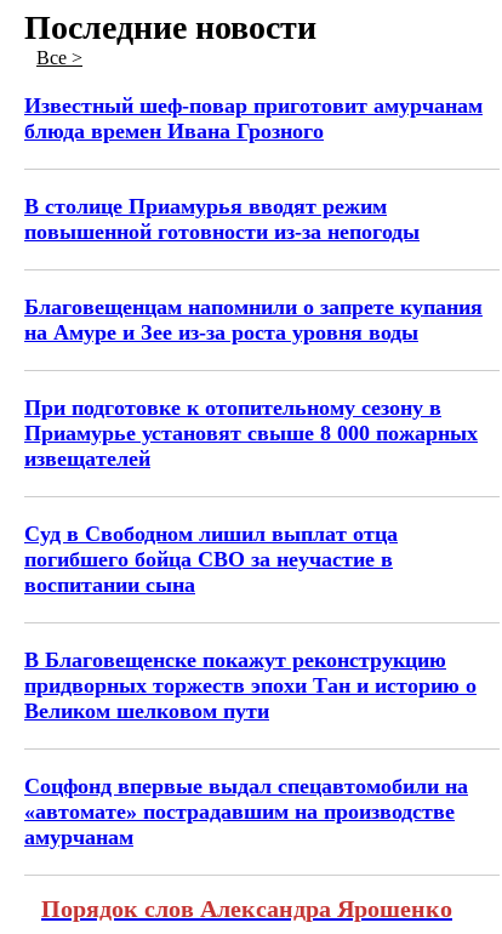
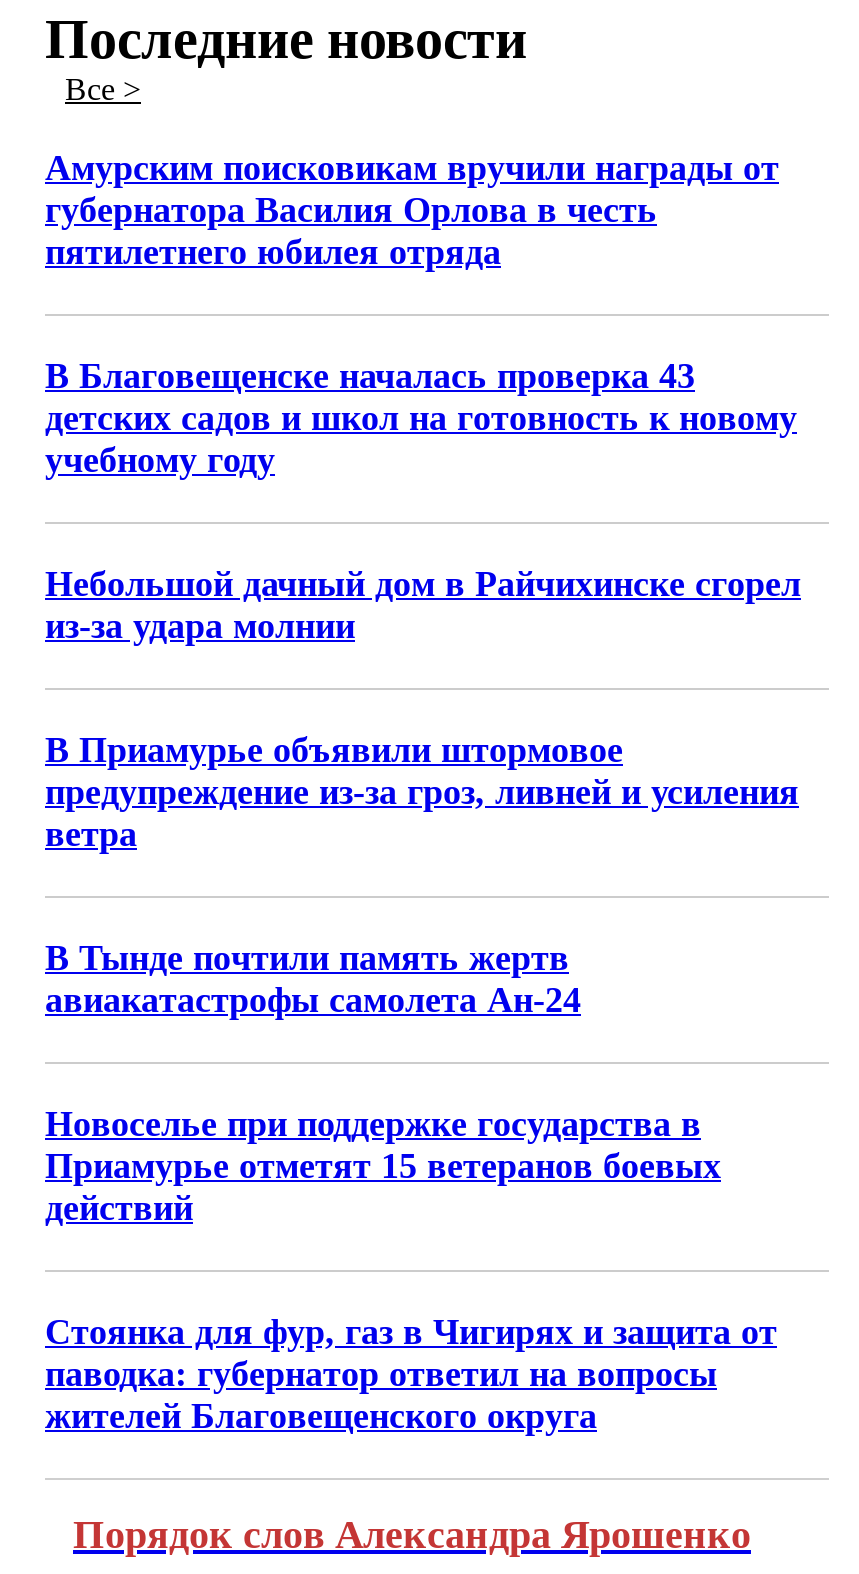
- Известный шеф-повар приготовит амурчанам
- блюда времен Ивана Грозного
+ Амурским поисковикам вручили награды от
+ губернатора Василия Орлова в честь
+ пятилетнего юбилея отряда

- В столице Приамурья вводят режим
- повышенной готовности из-за непогоды
+ В Благовещенске началась проверка 43
+ детских садов и школ на готовность к новому
+ учебному году

- Благовещенцам напомнили о запрете купания
- на Амуре и Зее из-за роста уровня воды
+ Небольшой дачный дом в Райчихинске сгорел
+ из-за удара молнии

- При подготовке к отопительному сезону в
- Приамурье установят свыше 8 000 пожарных
- извещателей
+ В Приамурье объявили штормовое
+ предупреждение из-за гроз, ливней и усиления
+ ветра

- Суд в Свободном лишил выплат отца
- погибшего бойца СВО за неучастие в
- воспитании сына
+ В Тынде почтили память жертв
+ авиакатастрофы самолета Ан-24

- В Благовещенске покажут реконструкцию
- придворных торжеств эпохи Тан и историю о
- Великом шелковом пути
+ Новоселье при поддержке государства в
+ Приамурье отметят 15 ветеранов боевых
+ действий

- Соцфонд впервые выдал спецавтомобили на
- «автомате» пострадавшим на производстве
- амурчанам
+ Стоянка для фур, газ в Чигирях и защита от
+ паводка: губернатор ответил на вопросы
+ жителей Благовещенского округа
